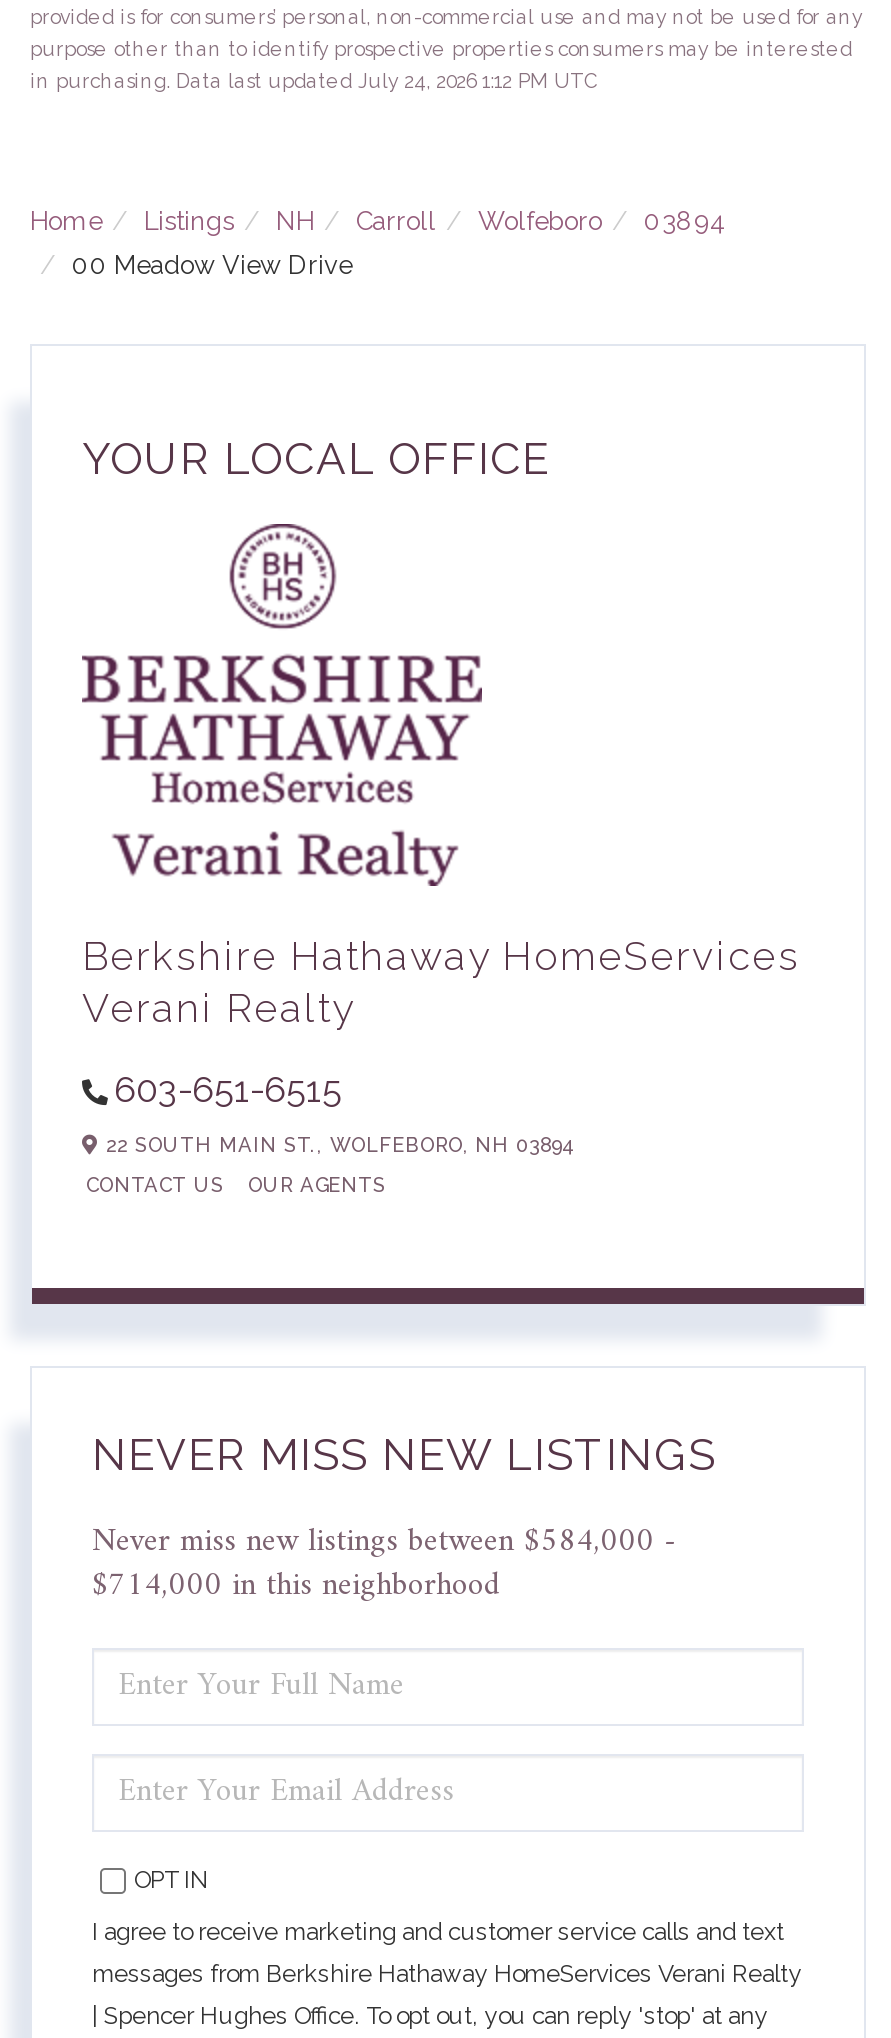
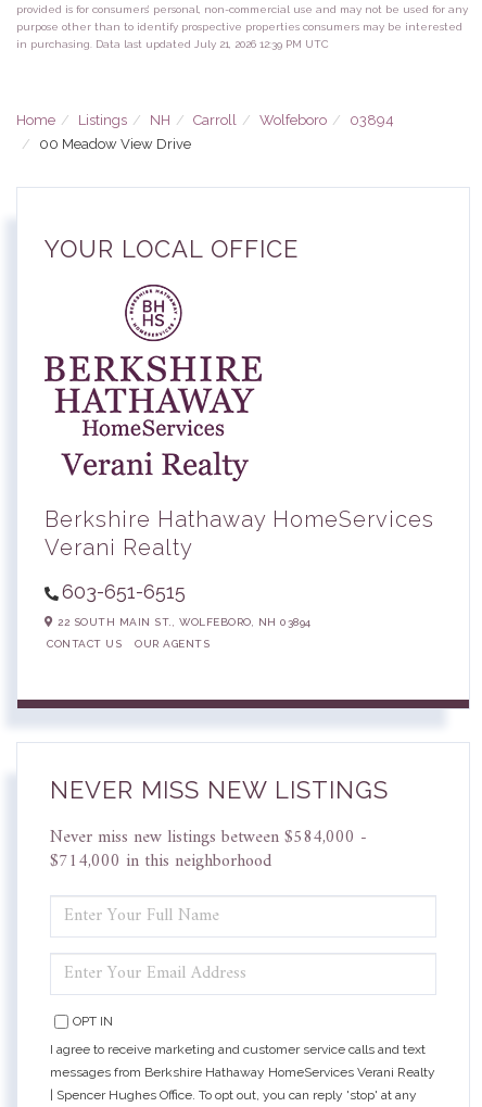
- in purchasing. Data last updated July 24, 2026 1:12 PM UTC
+ in purchasing. Data last updated July 21, 2026 12:39 PM UTC
